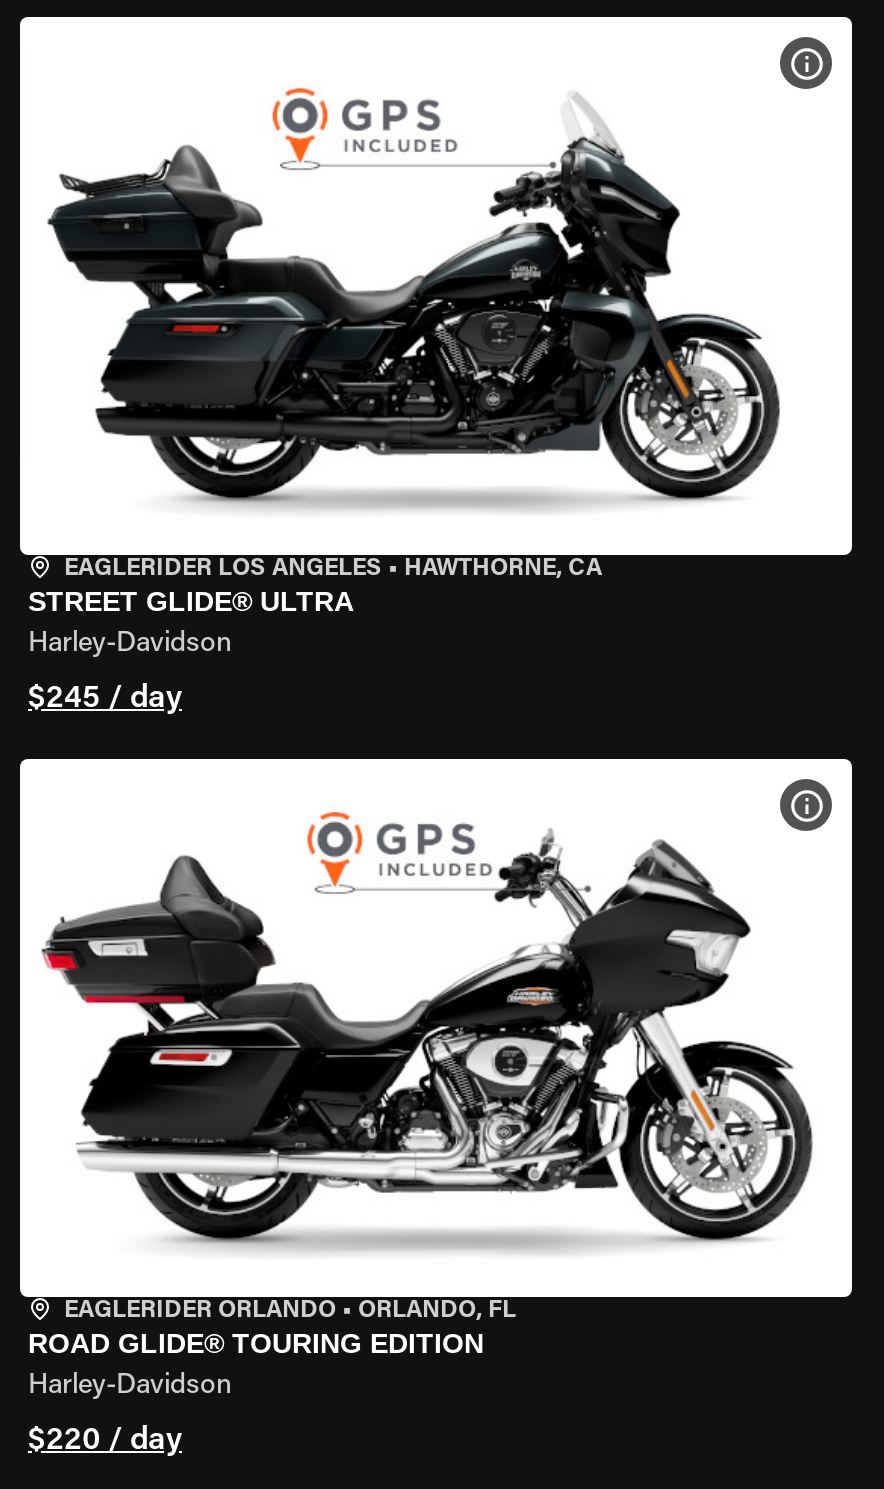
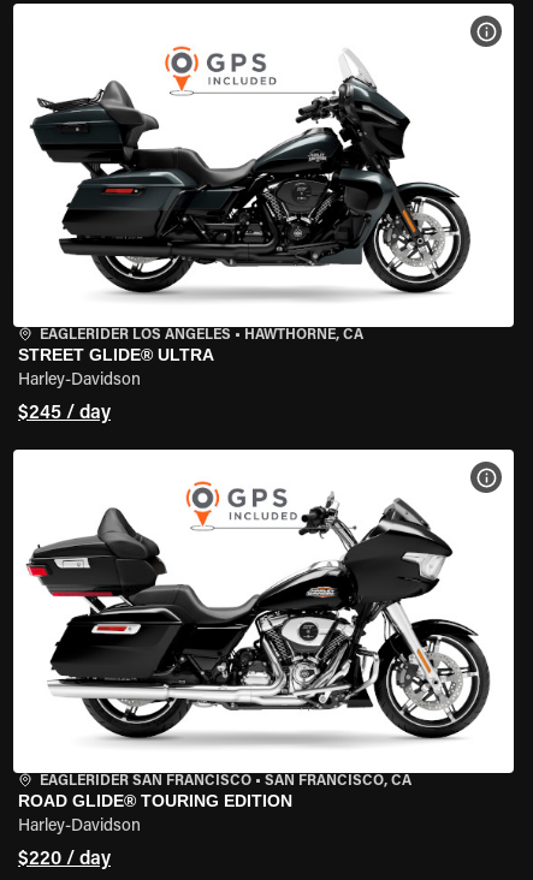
- EAGLERIDER ORLANDO • ORLANDO, FL
+ EAGLERIDER SAN FRANCISCO • SAN FRANCISCO, CA
